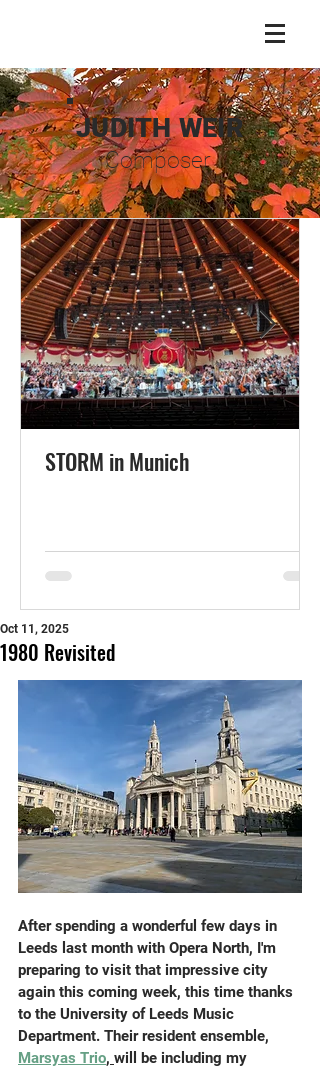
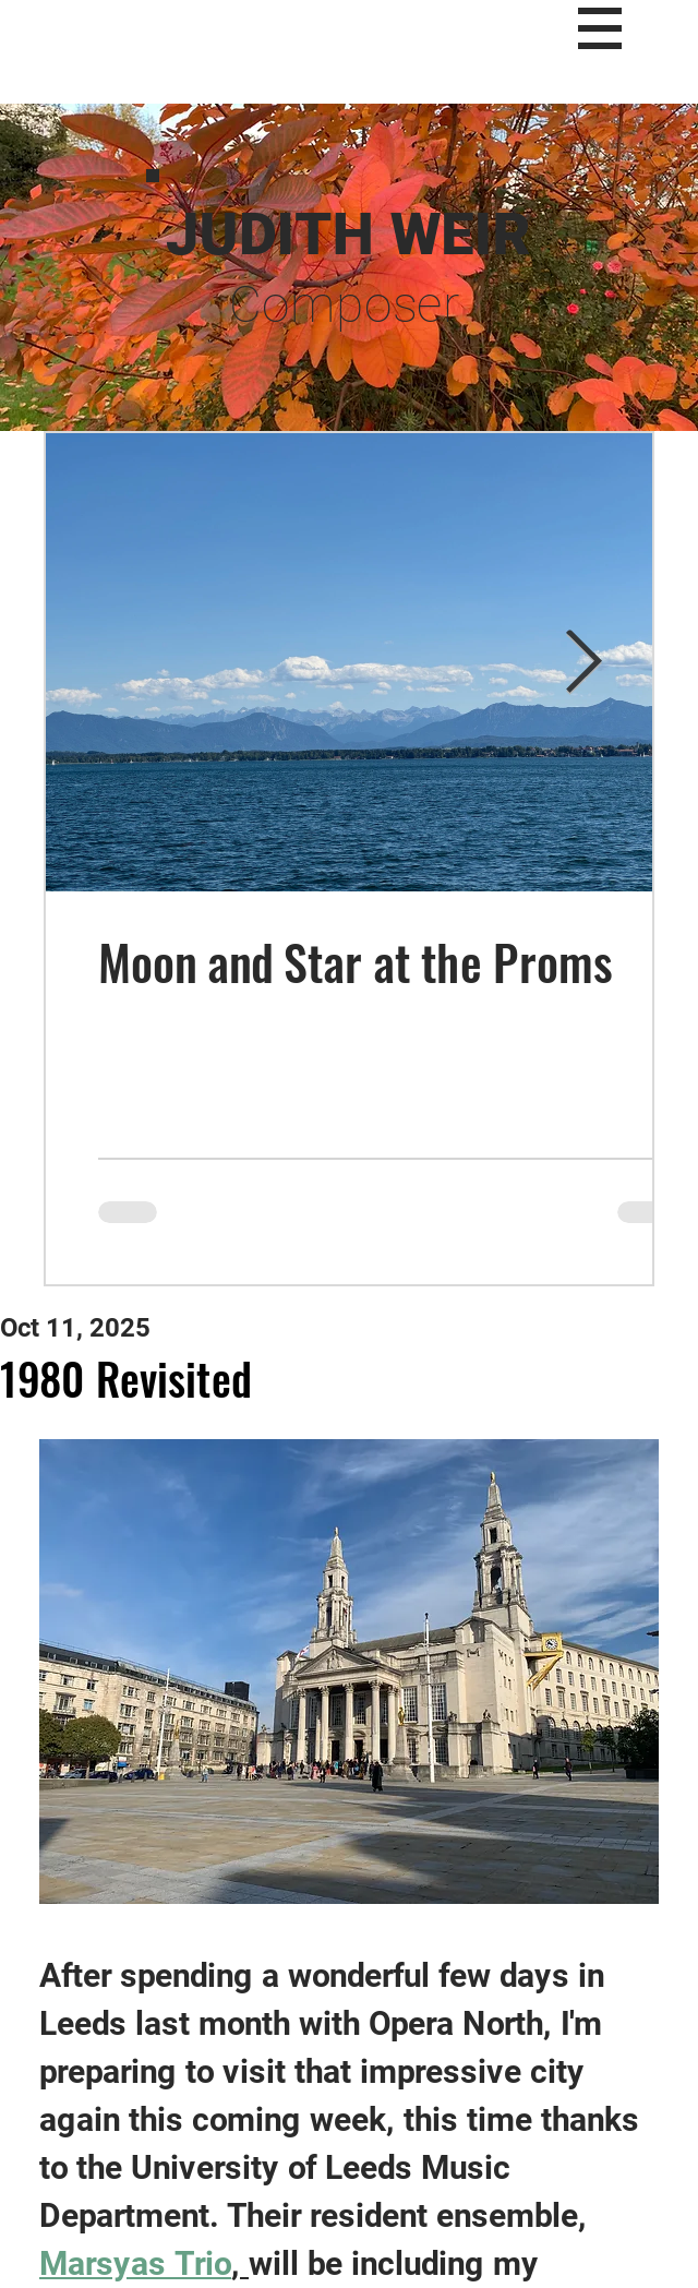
- [image]
- STORM in Munich
+ [image]
+ Moon and Star at the Proms
